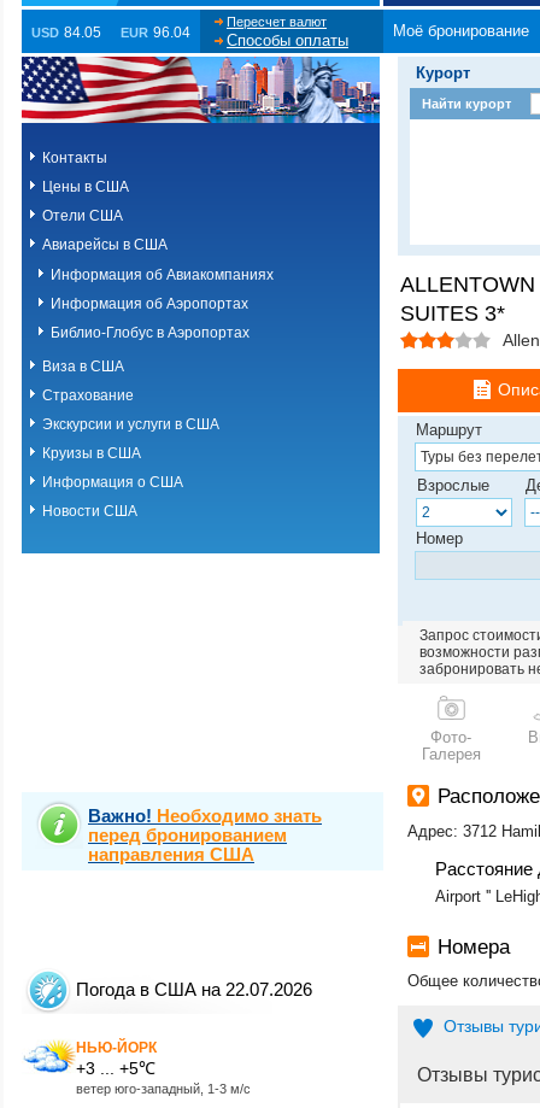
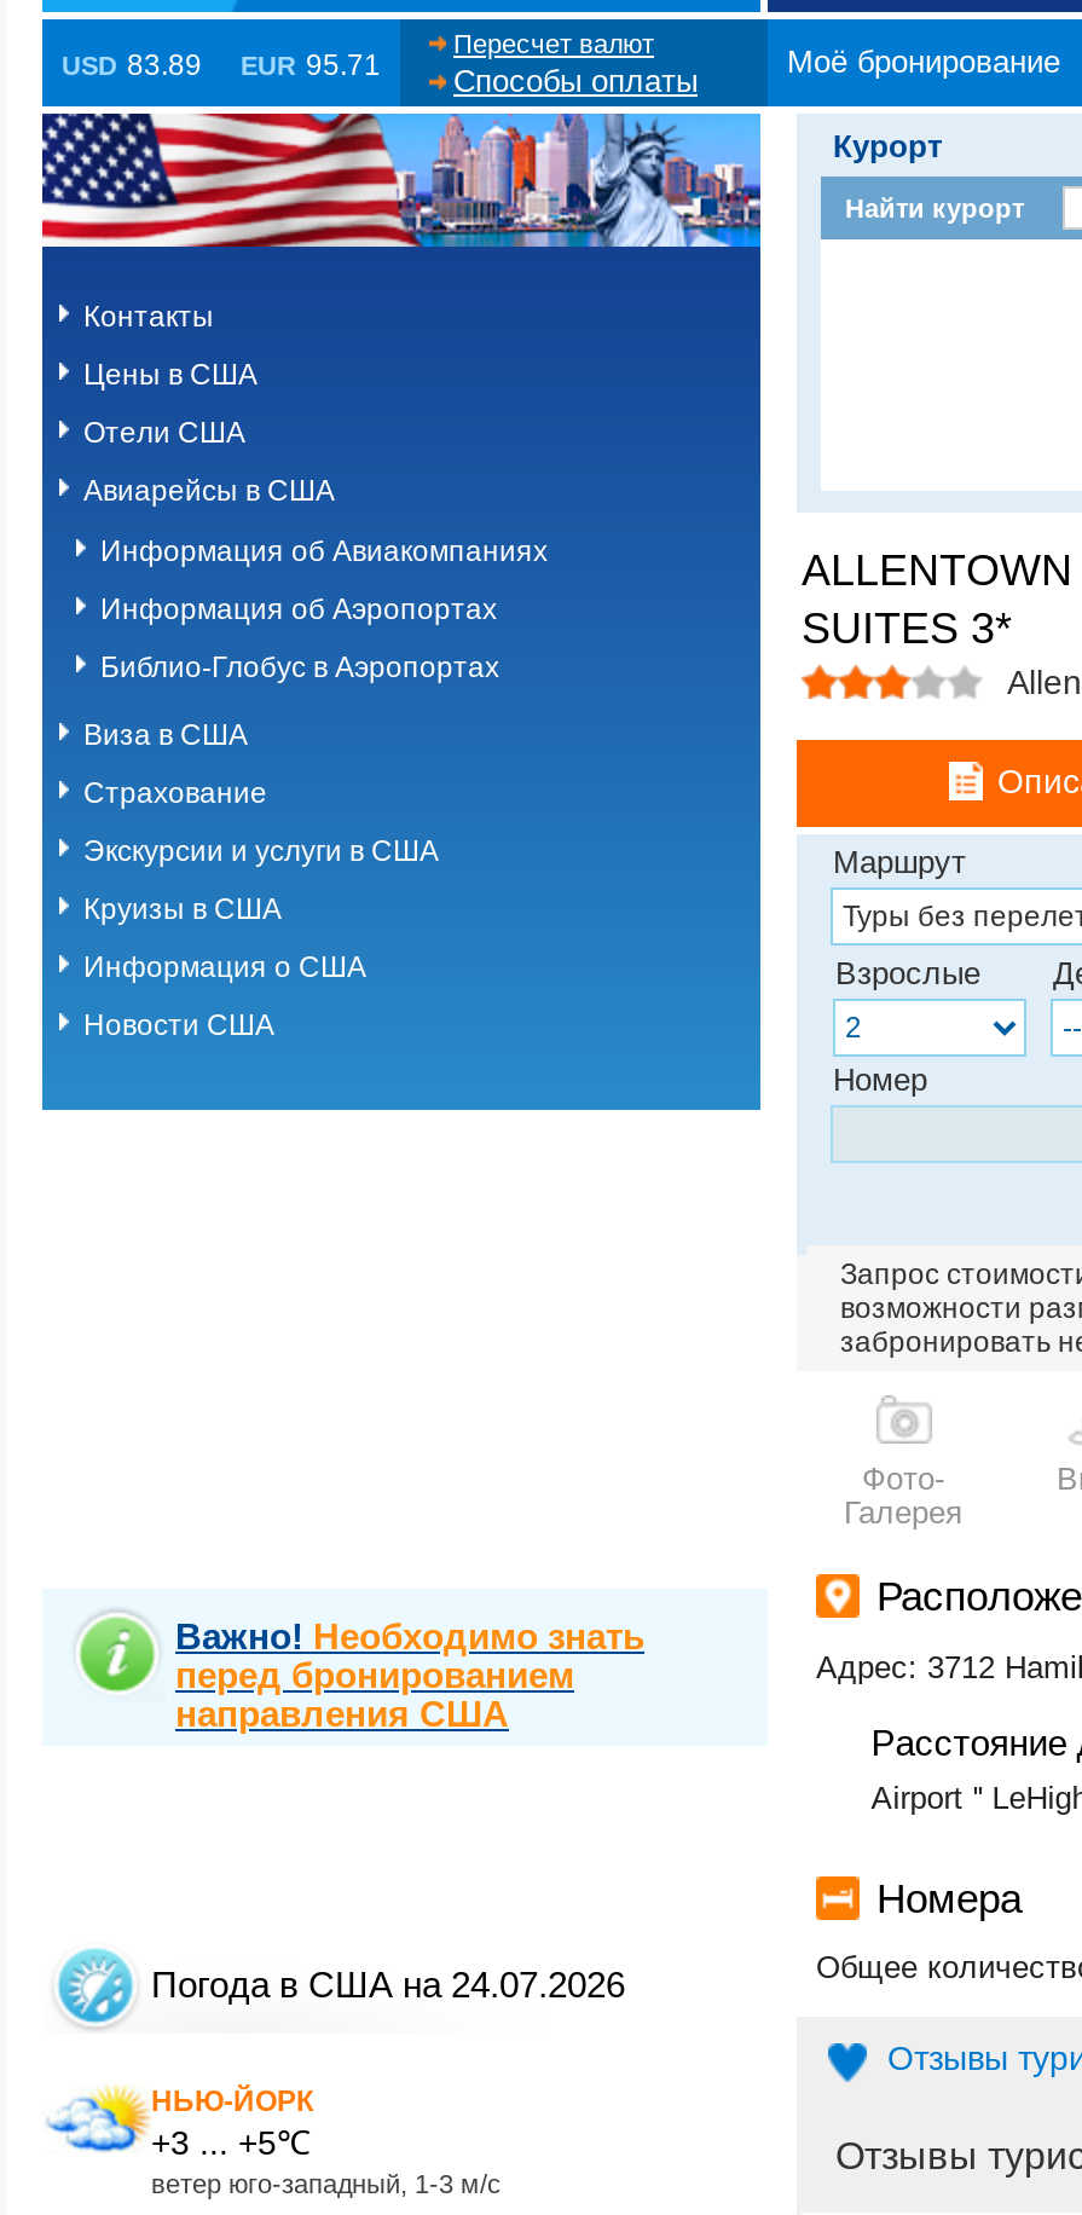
- USD 84.05
+ USD 83.89

- EUR 96.04
+ EUR 95.71

- Погода в США на 22.07.2026
+ Погода в США на 24.07.2026
